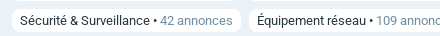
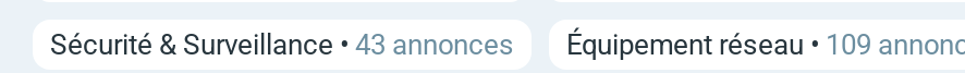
- Sécurité & Surveillance • 42 annonces
+ Sécurité & Surveillance • 43 annonces
